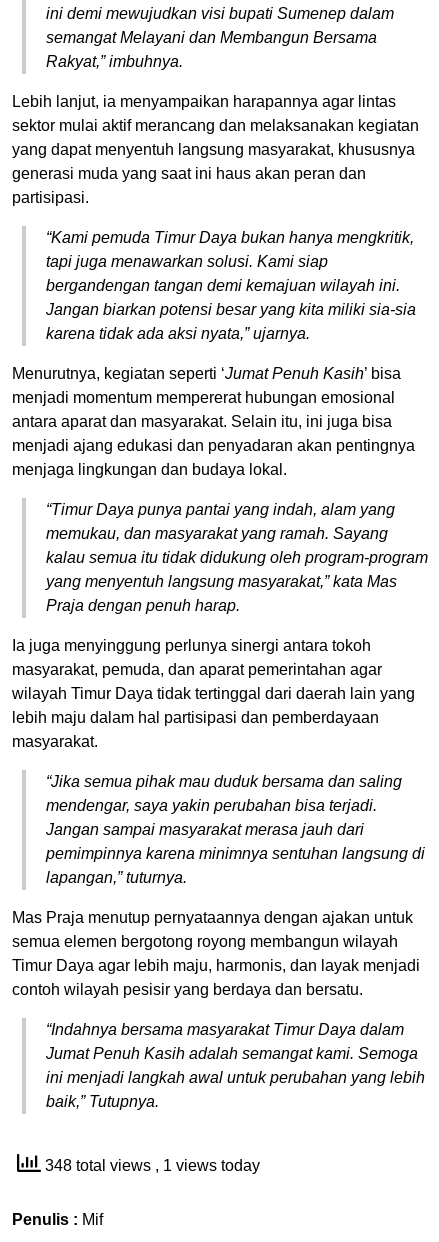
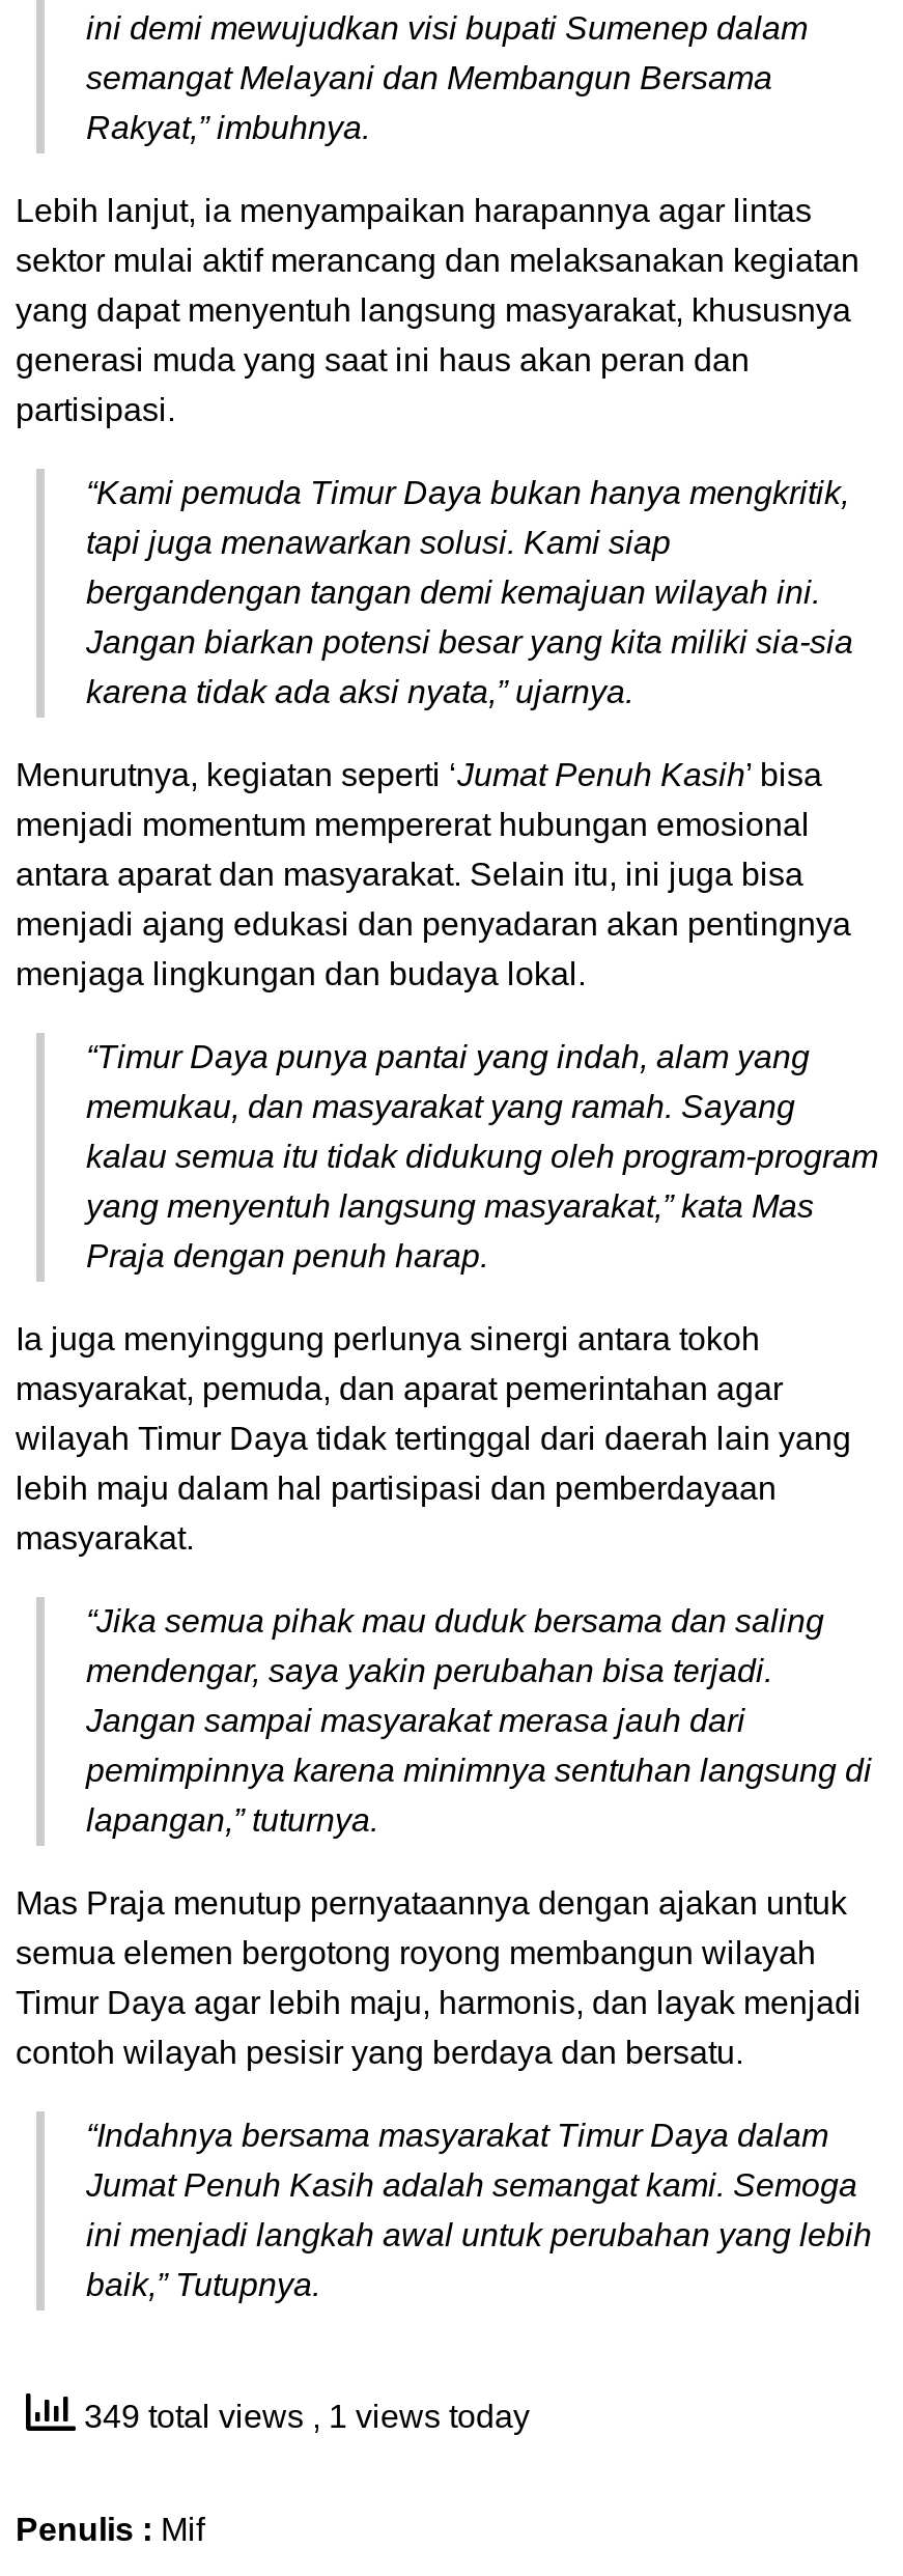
- 348 total views, 1 views today
+ 349 total views, 1 views today
